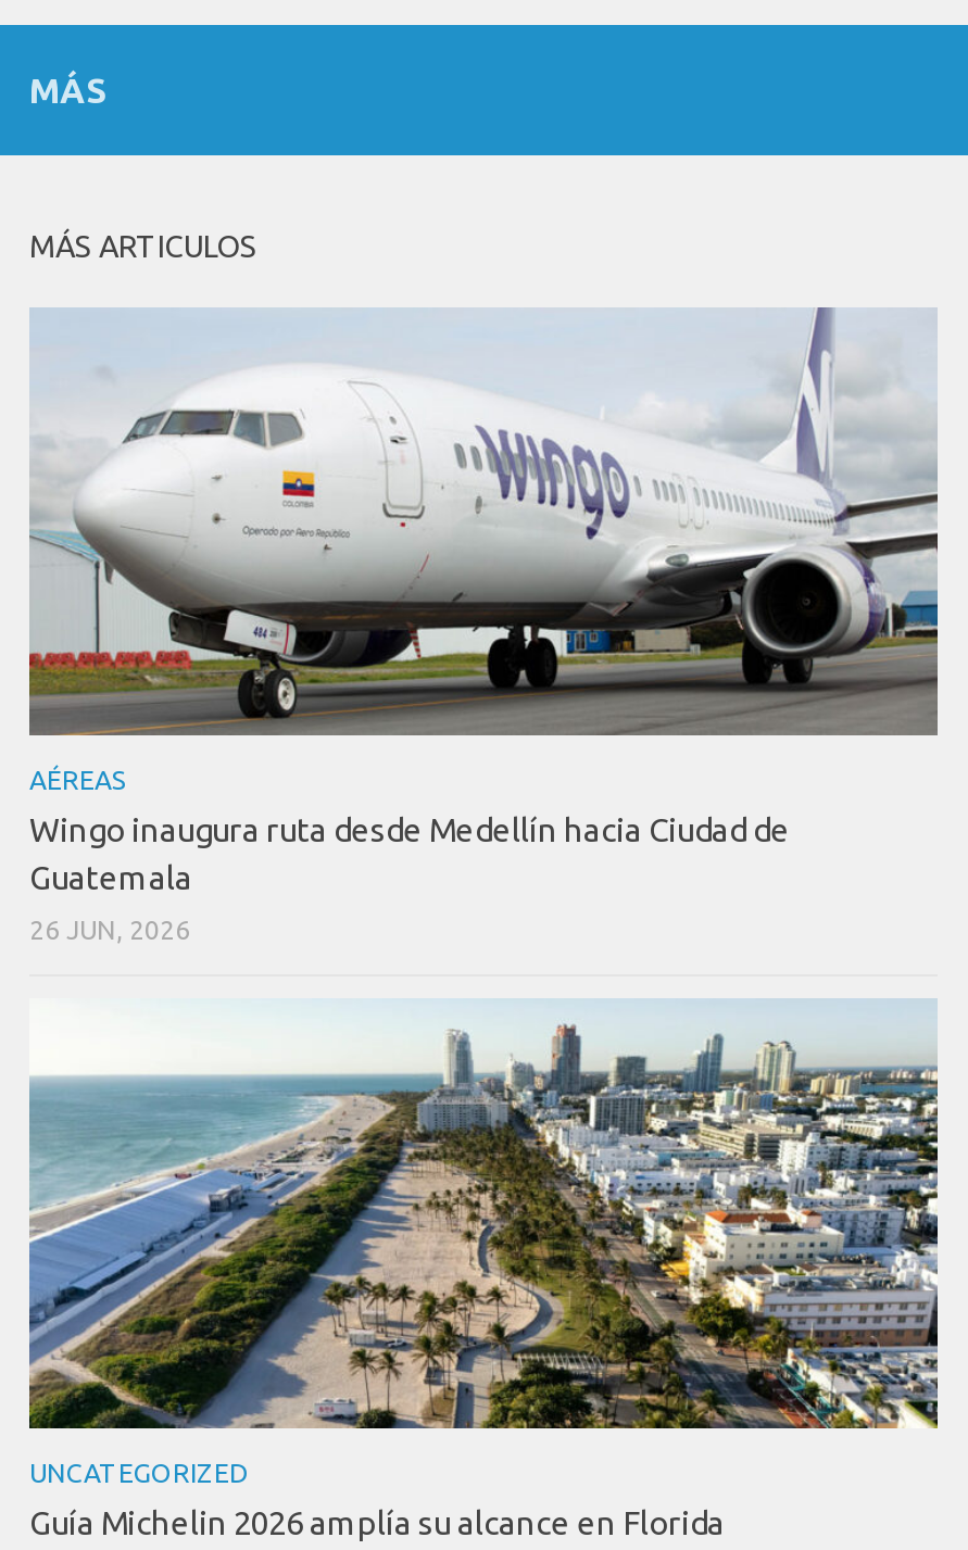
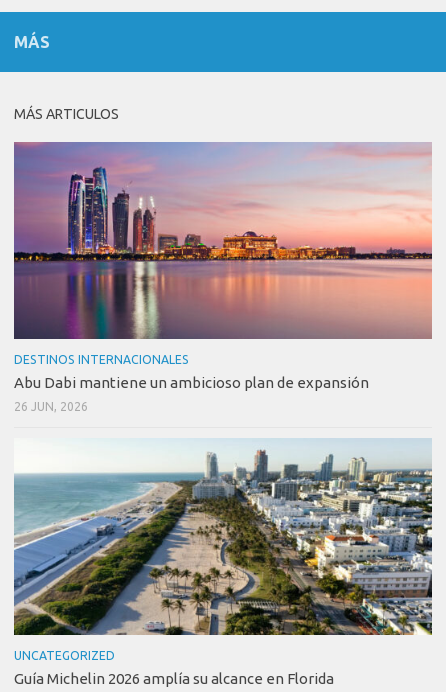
- [image]
- AÉREAS
+ [image]
+ DESTINOS INTERNACIONALES

- Wingo inaugura ruta desde Medellín hacia Ciudad de
- Guatemala
+ Abu Dabi mantiene un ambicioso plan de expansión
